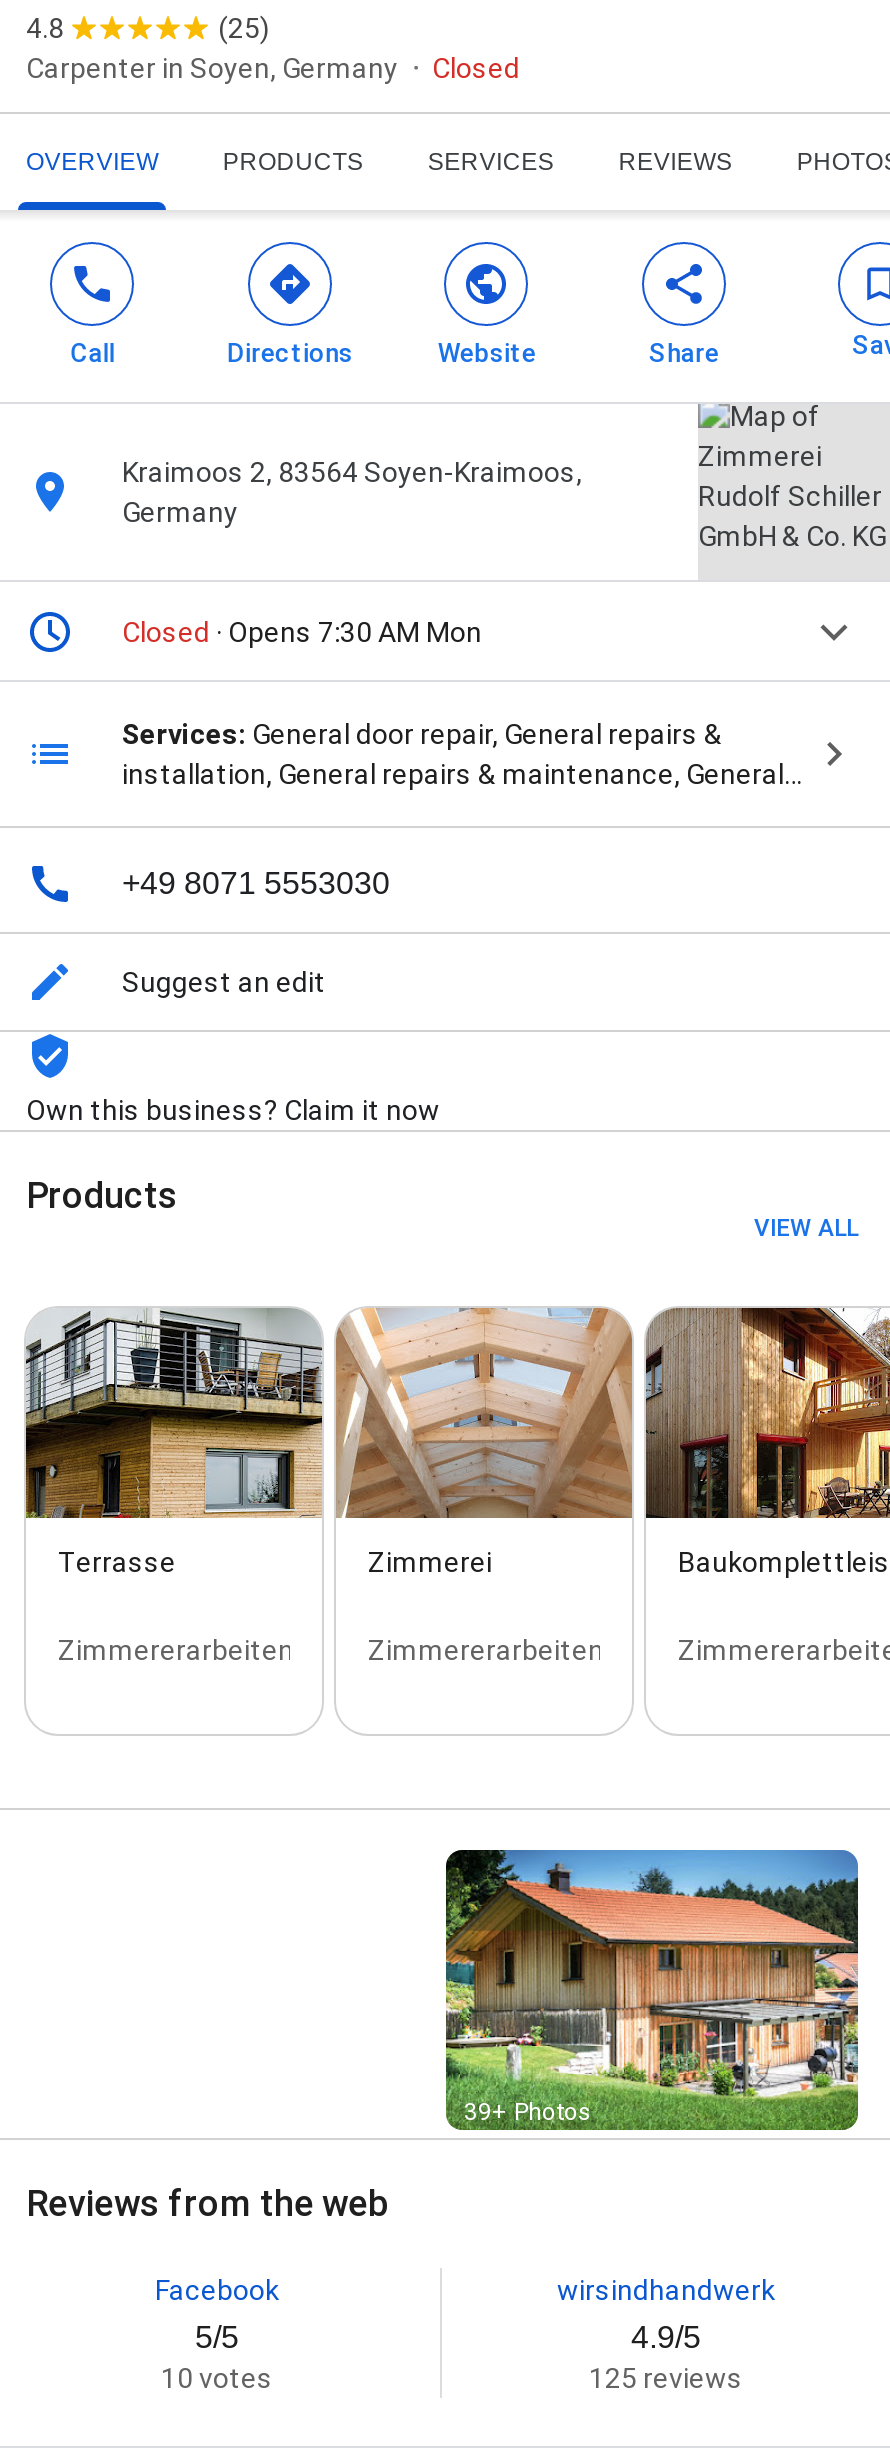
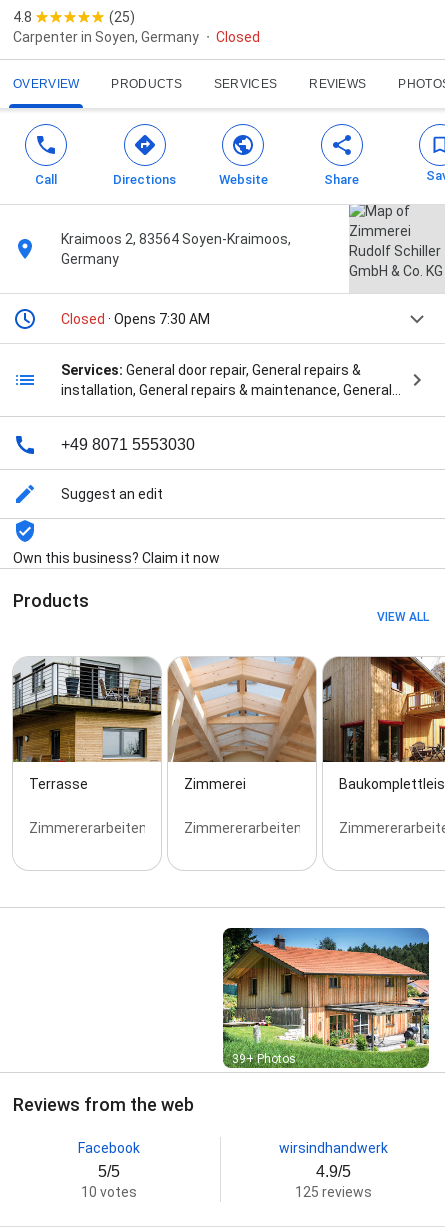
- Closed · Opens 7:30 AM Mon
+ Closed · Opens 7:30 AM
